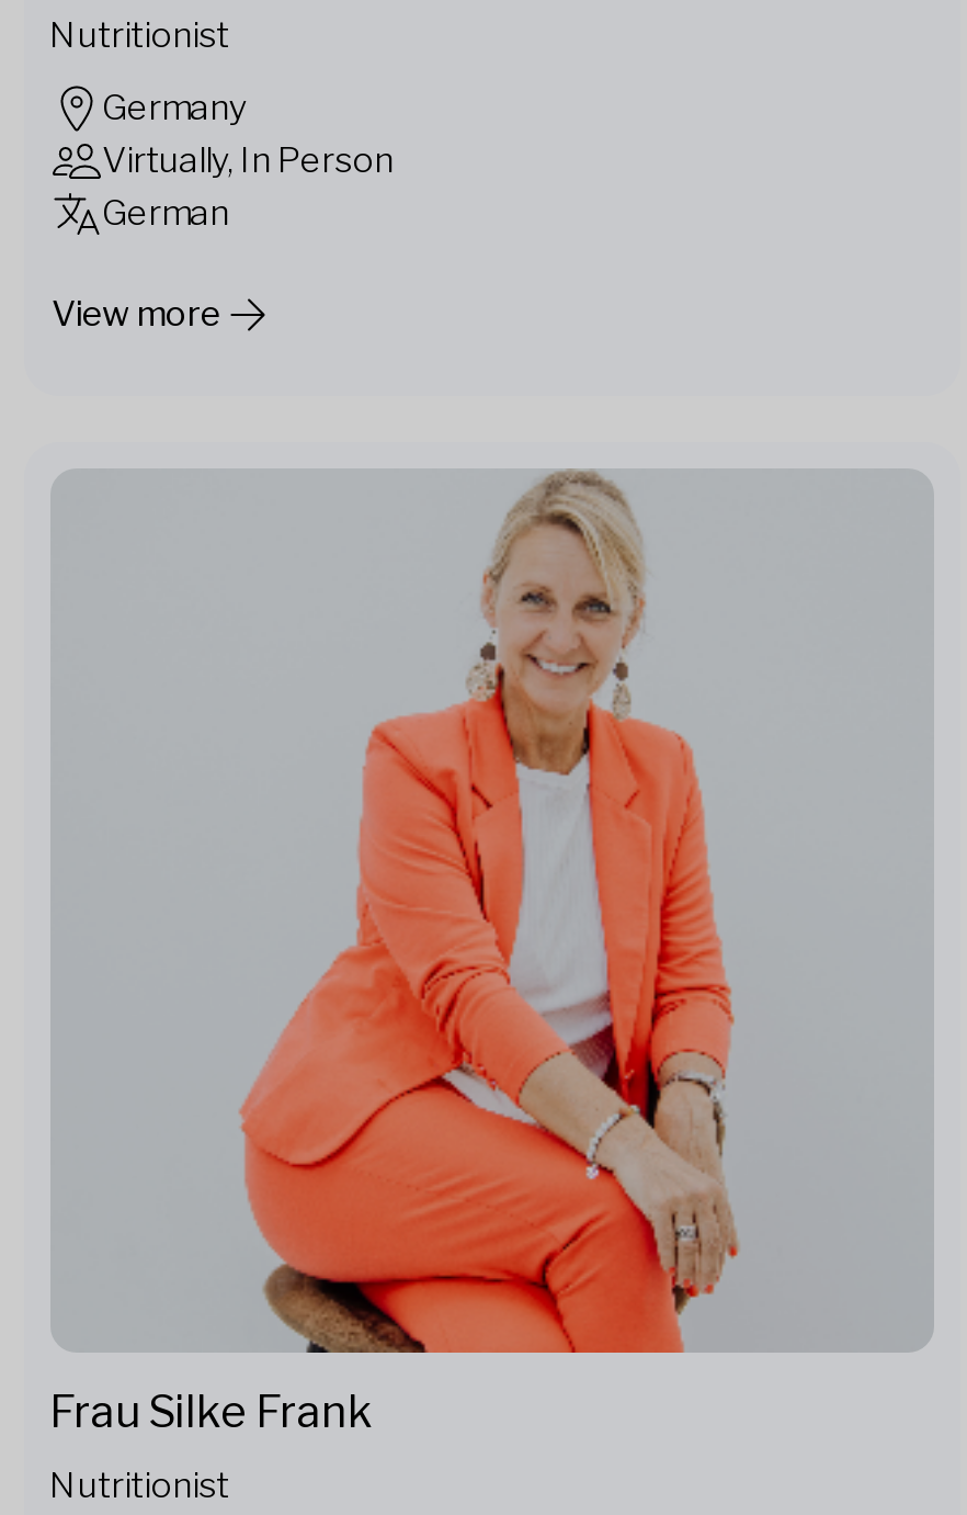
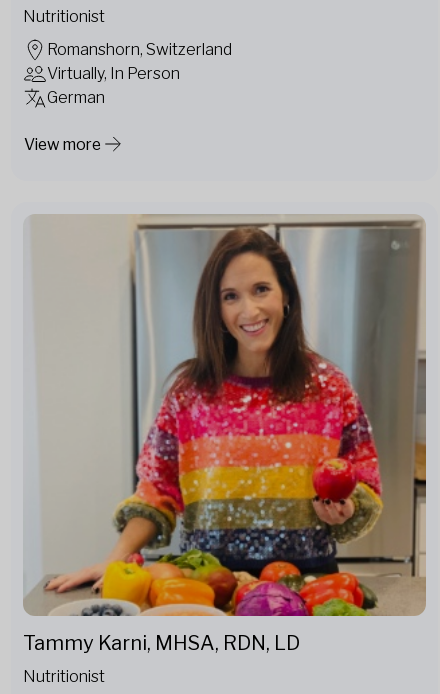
- Germany
+ Romanshorn, Switzerland

- [image]
- Frau Silke Frank
+ [image]
+ Tammy Karni, MHSA, RDN, LD
